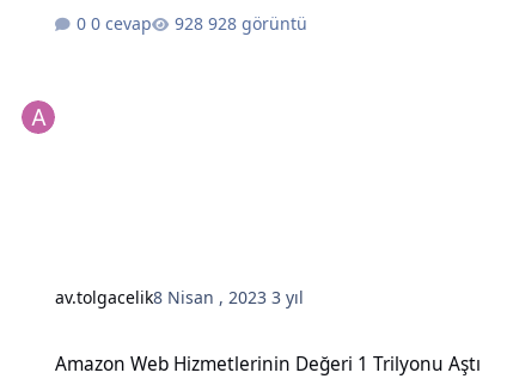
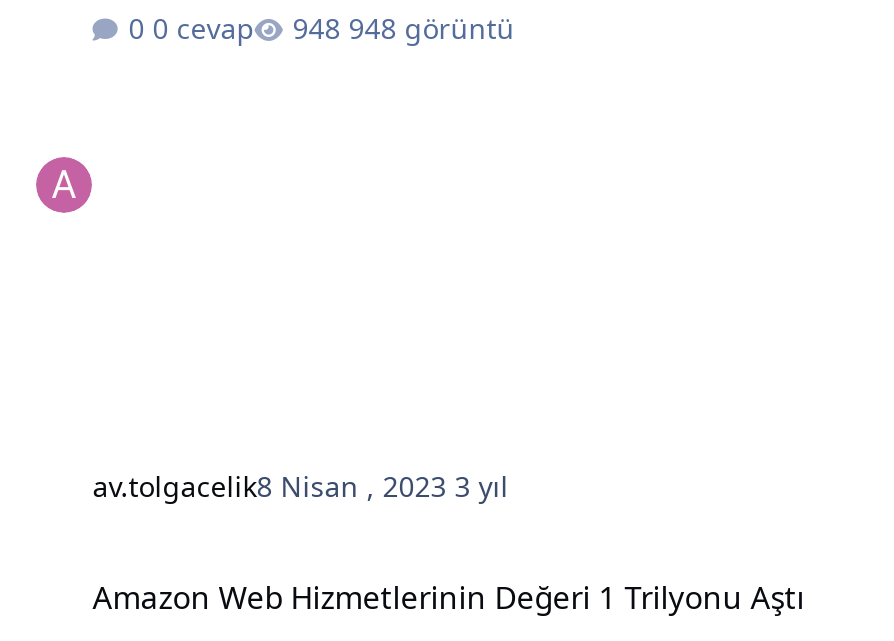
- 928 görüntü
+ 948 görüntü
